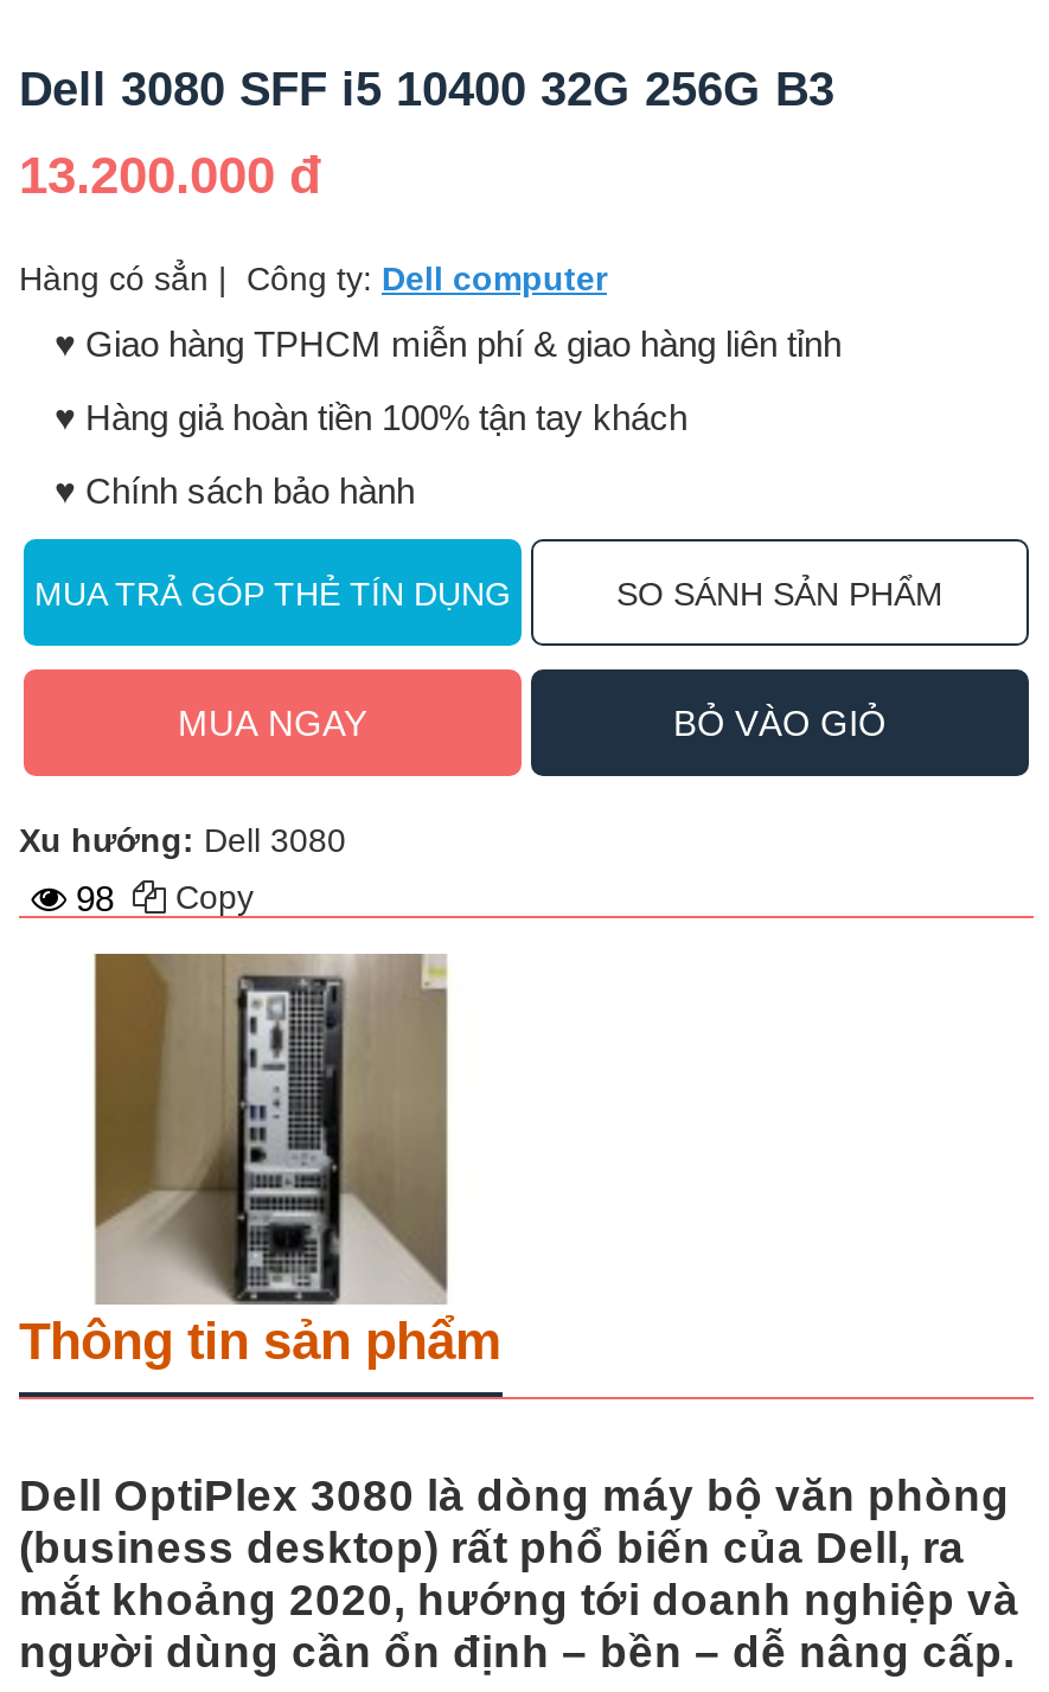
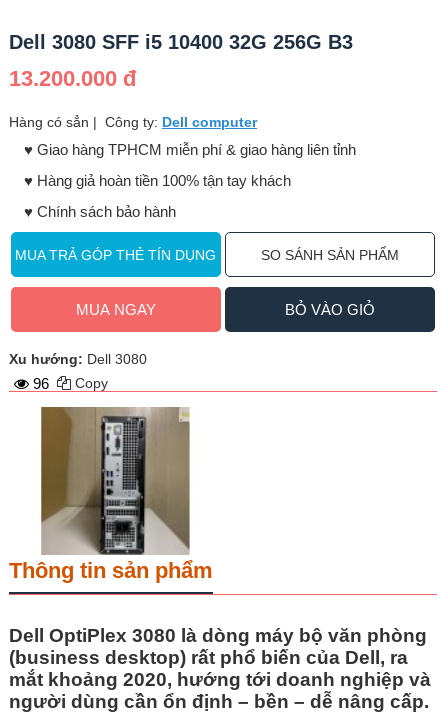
- 98 Copy
+ 96 Copy
